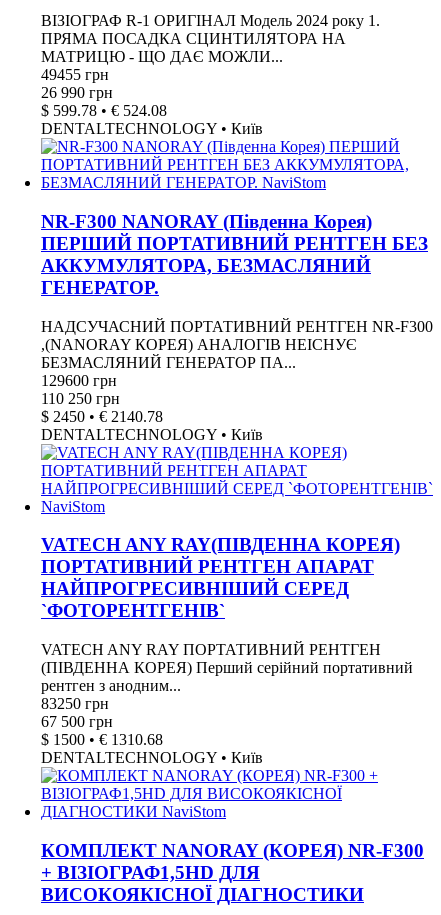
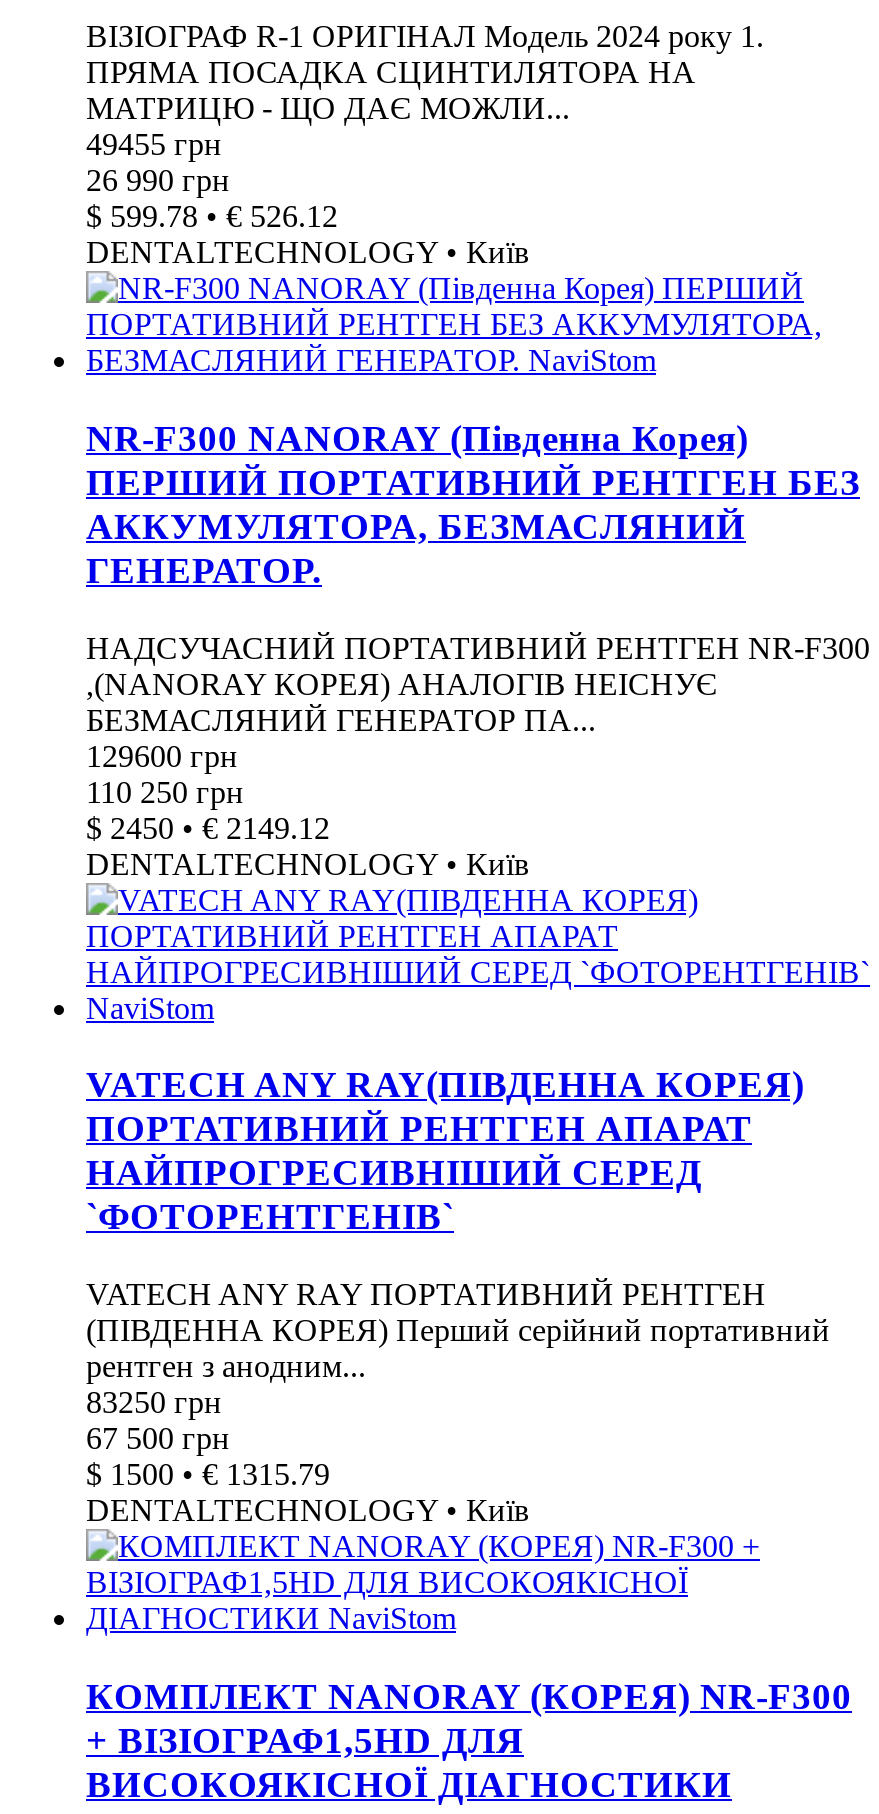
- $ 599.78 • € 524.08
+ $ 599.78 • € 526.12

- $ 2450 • € 2140.78
+ $ 2450 • € 2149.12

- $ 1500 • € 1310.68
+ $ 1500 • € 1315.79
